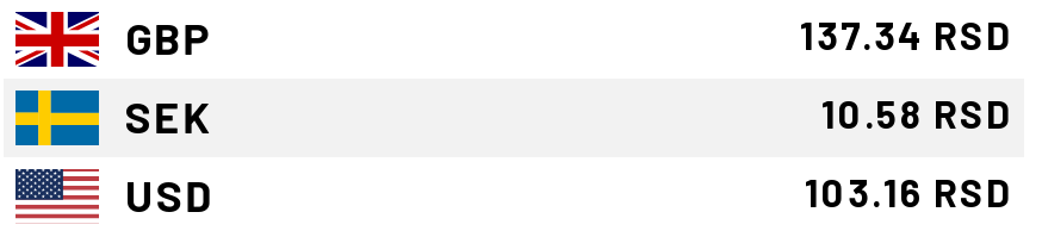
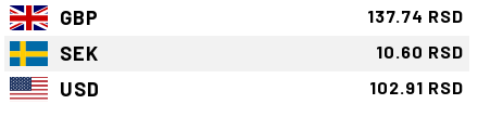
- 137.34 RSD
+ 137.74 RSD

- 10.58 RSD
+ 10.60 RSD

- 103.16 RSD
+ 102.91 RSD
